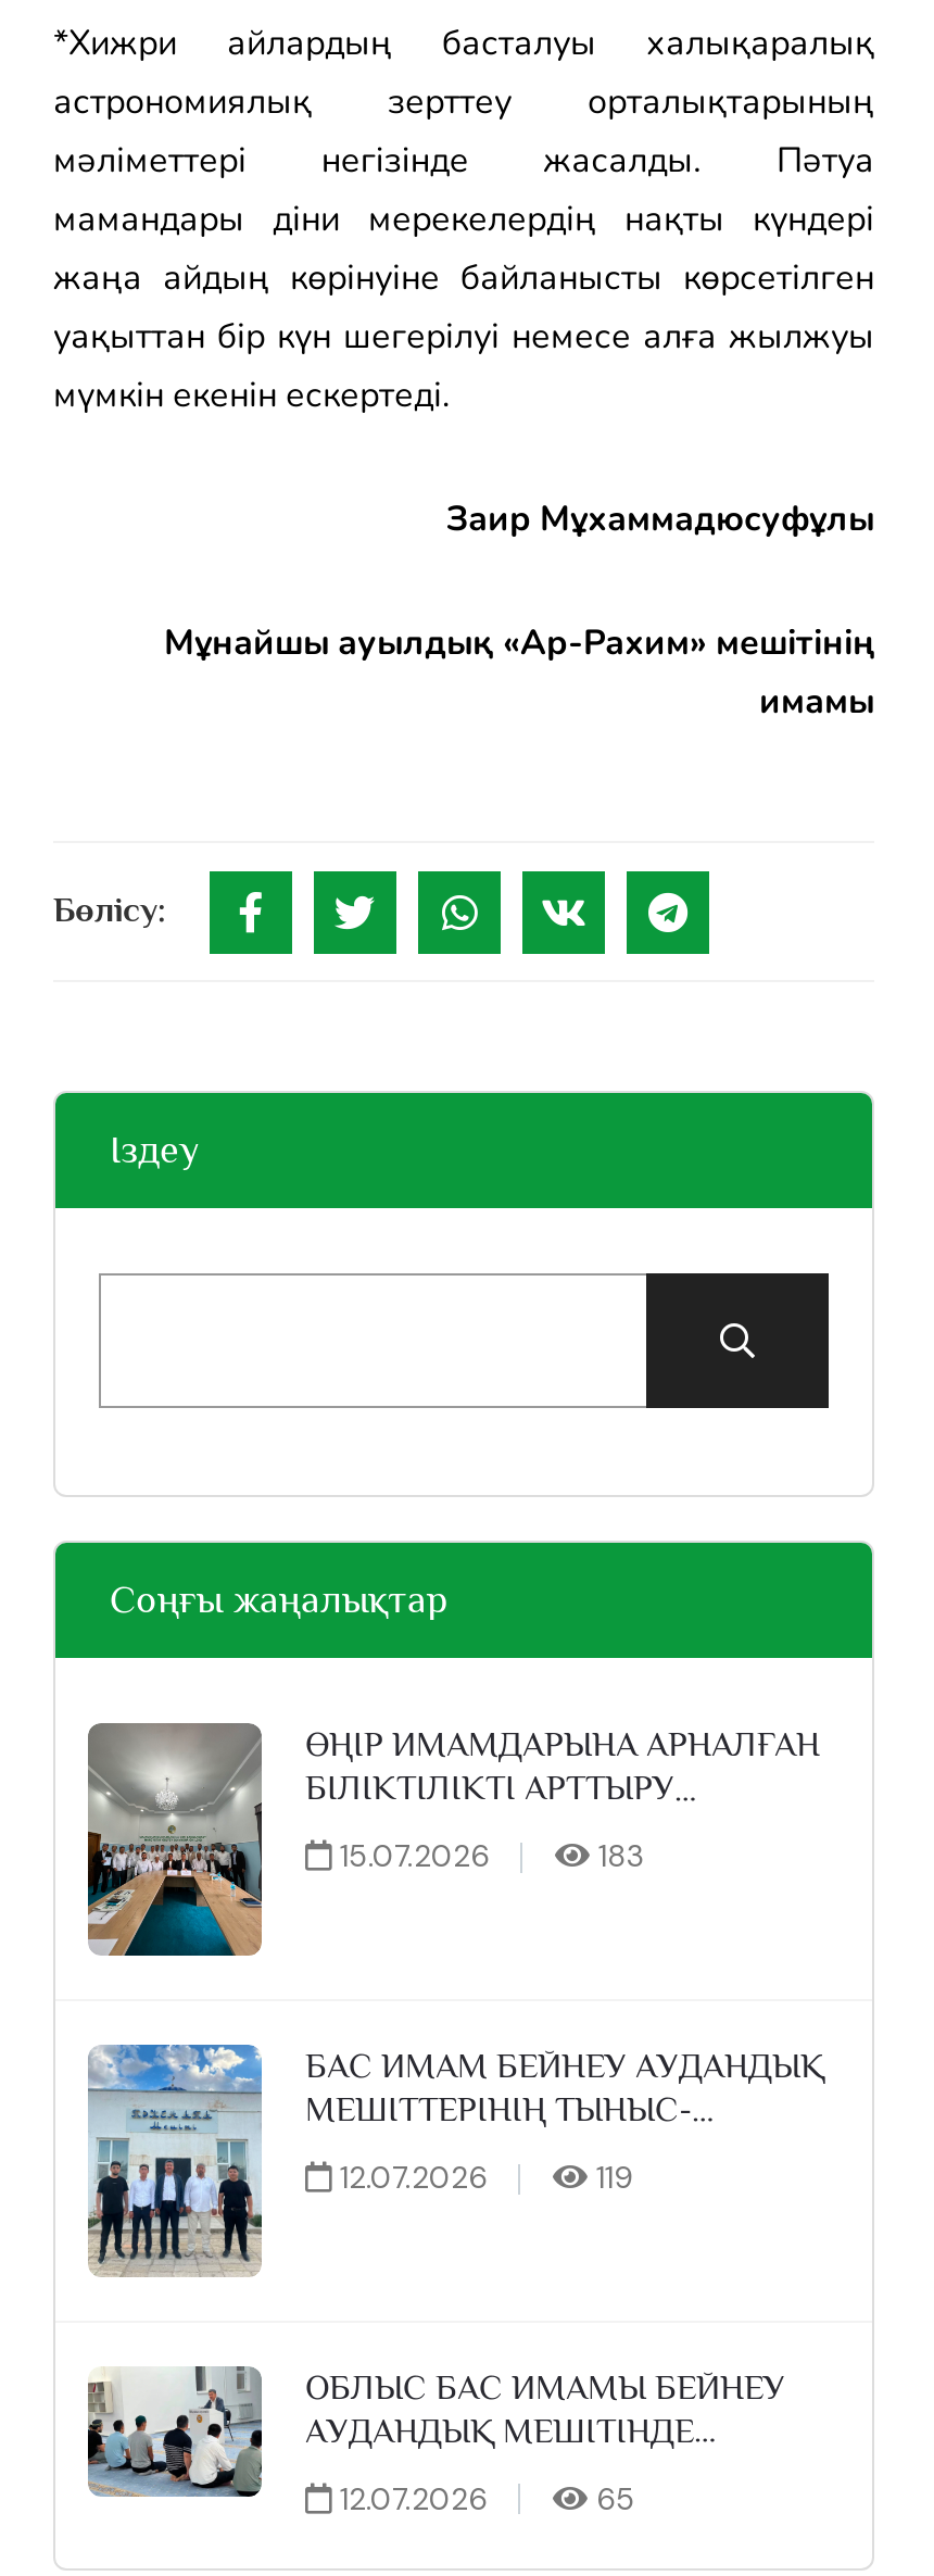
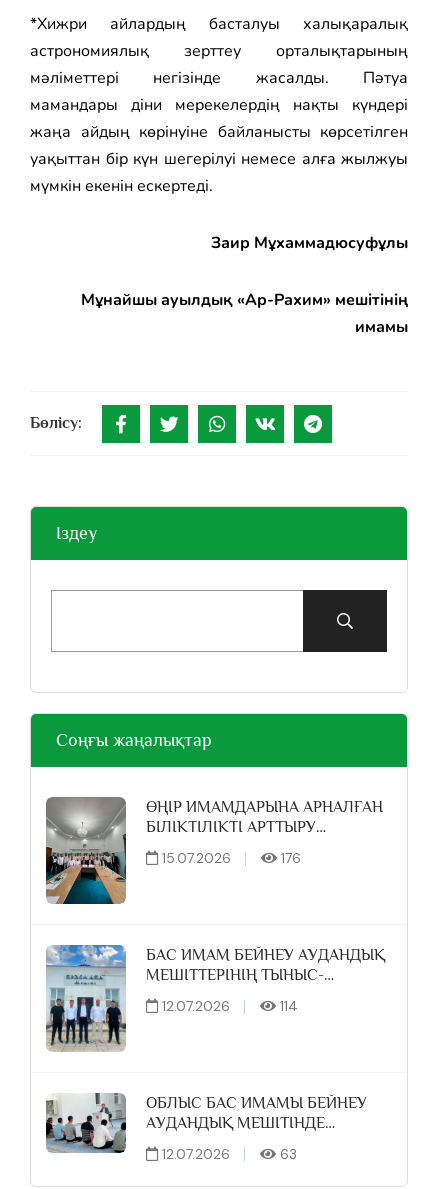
- 183
+ 176

- 119
+ 114

- 65
+ 63
